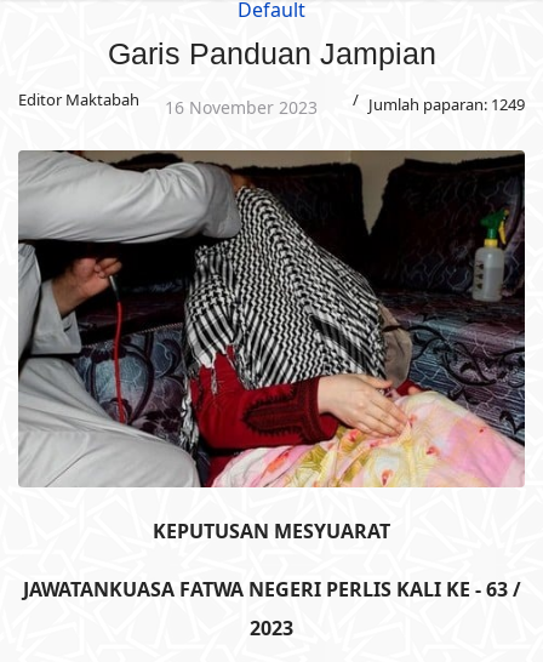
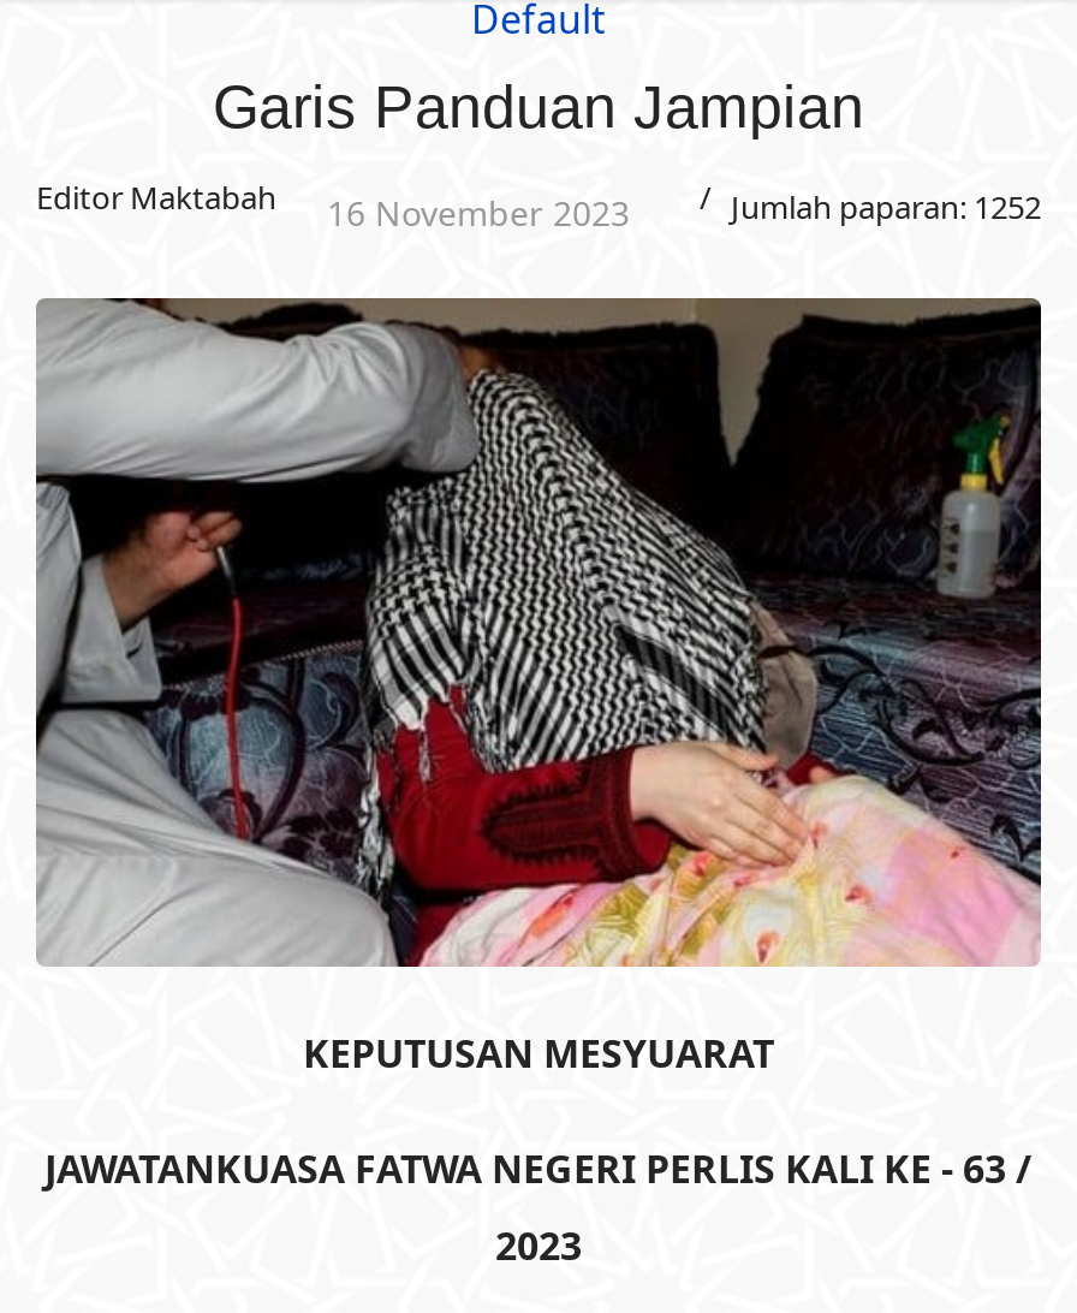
- Jumlah paparan: 1249
+ Jumlah paparan: 1252
